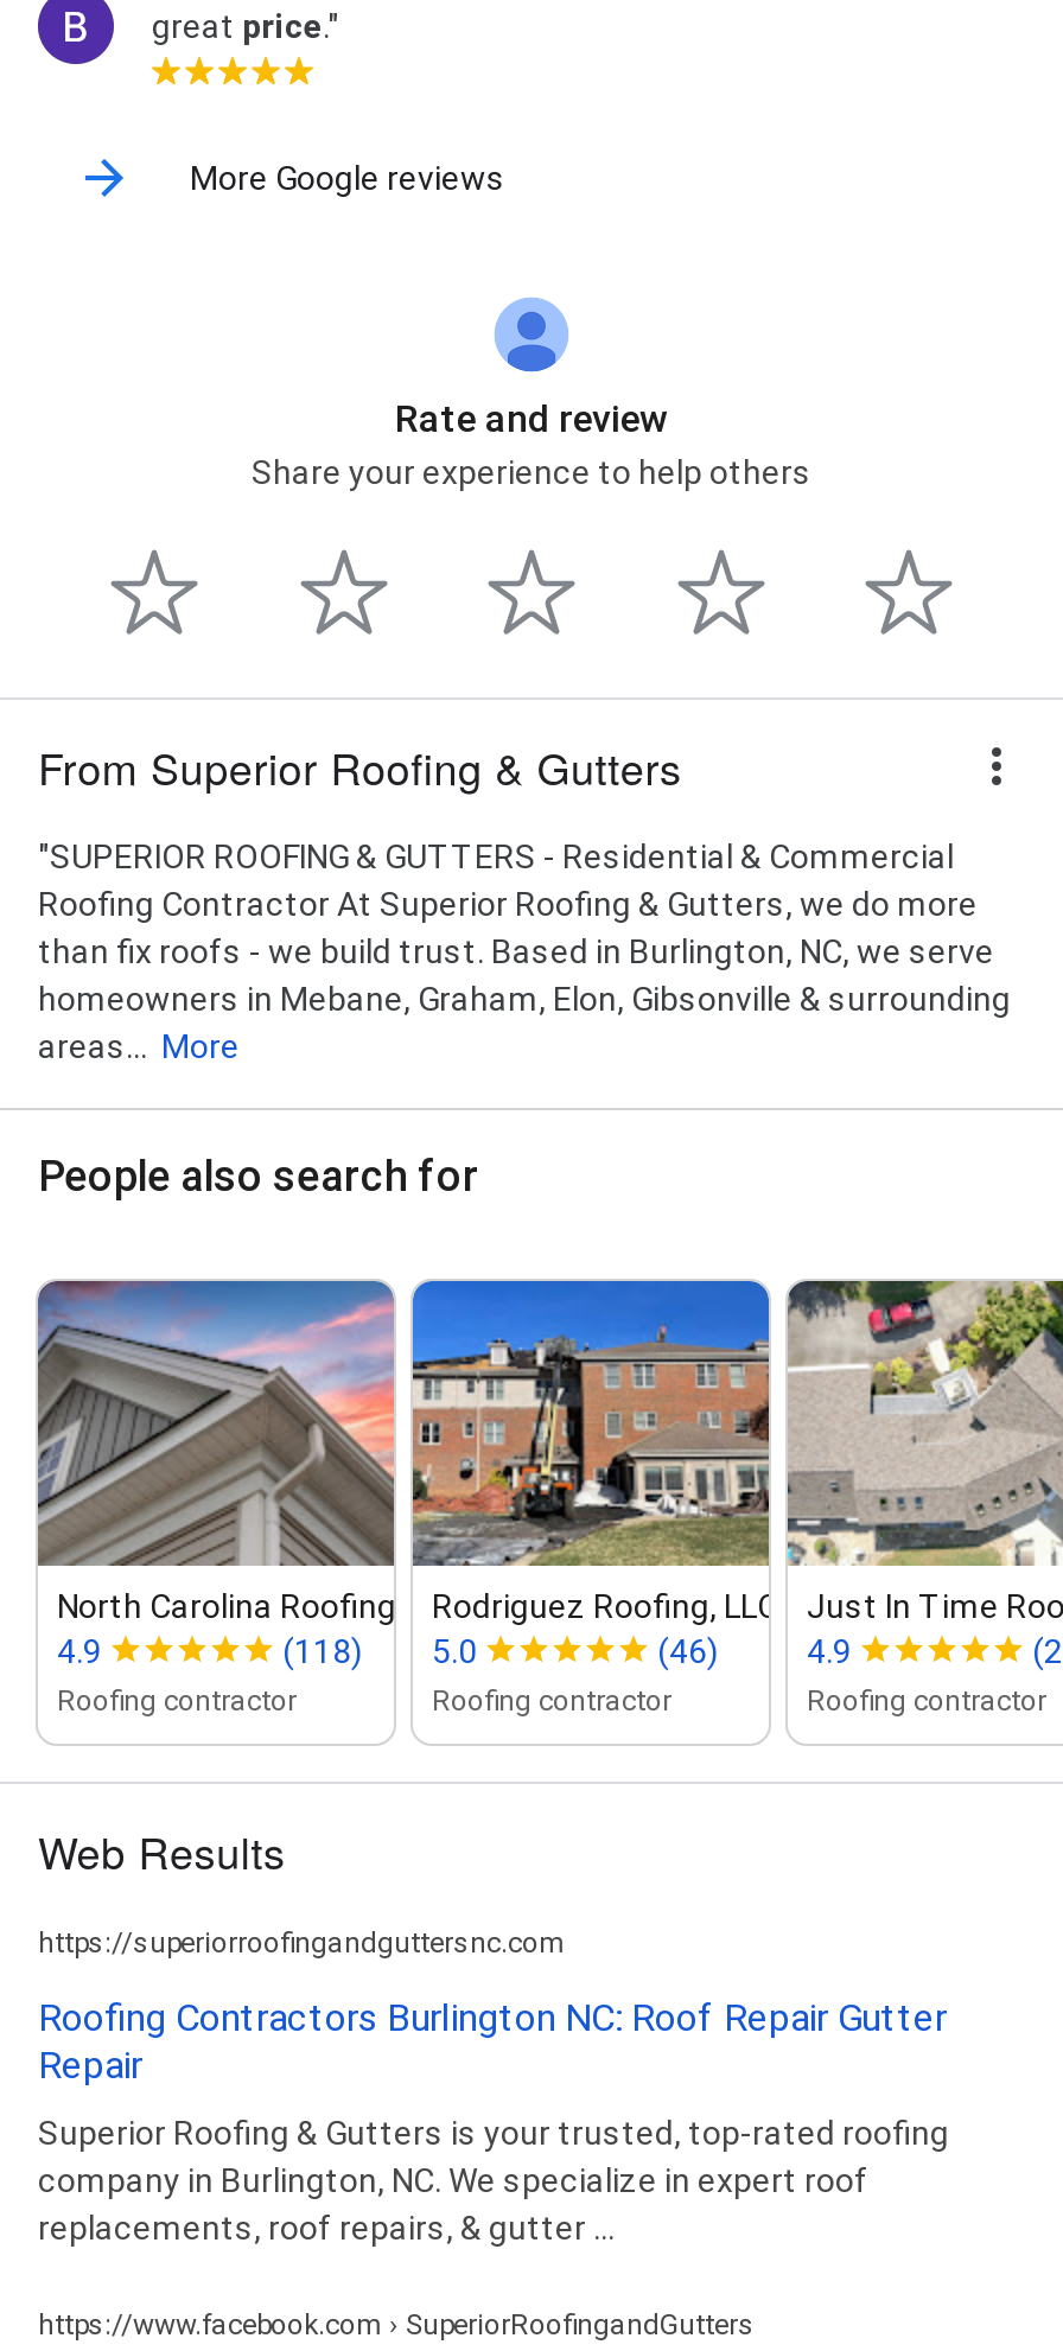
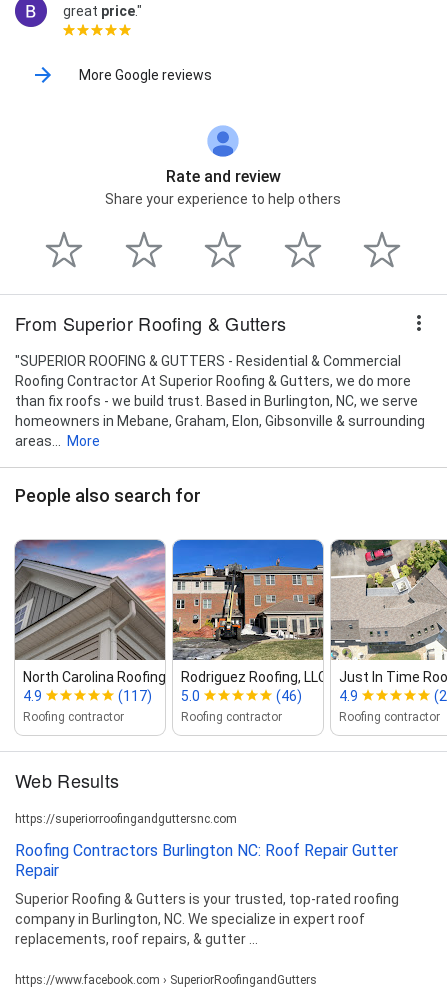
- (118) 5.0
+ (117) 5.0
